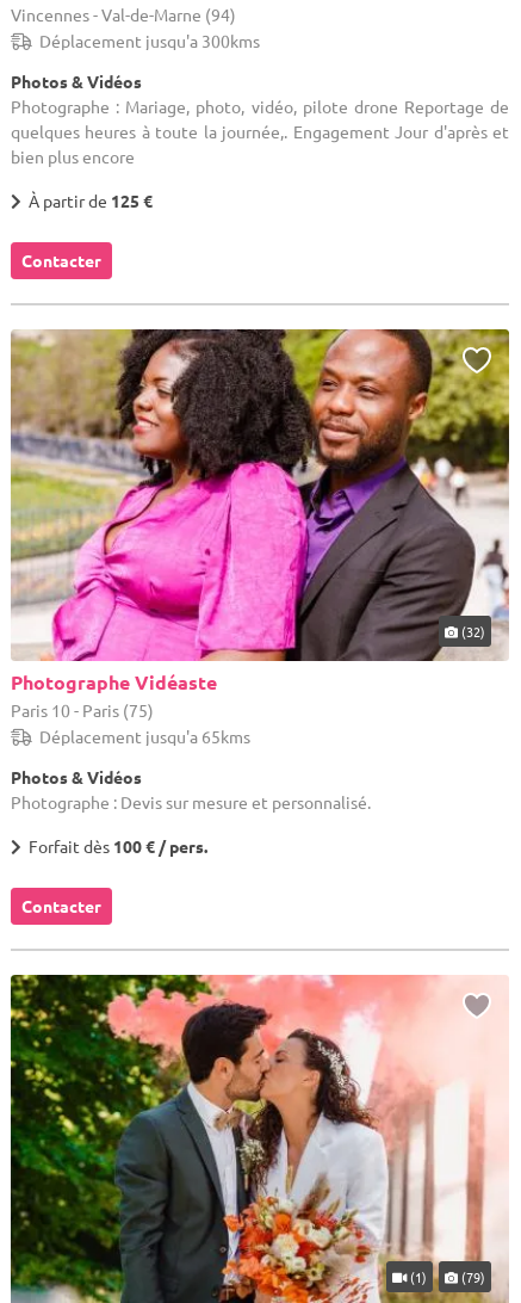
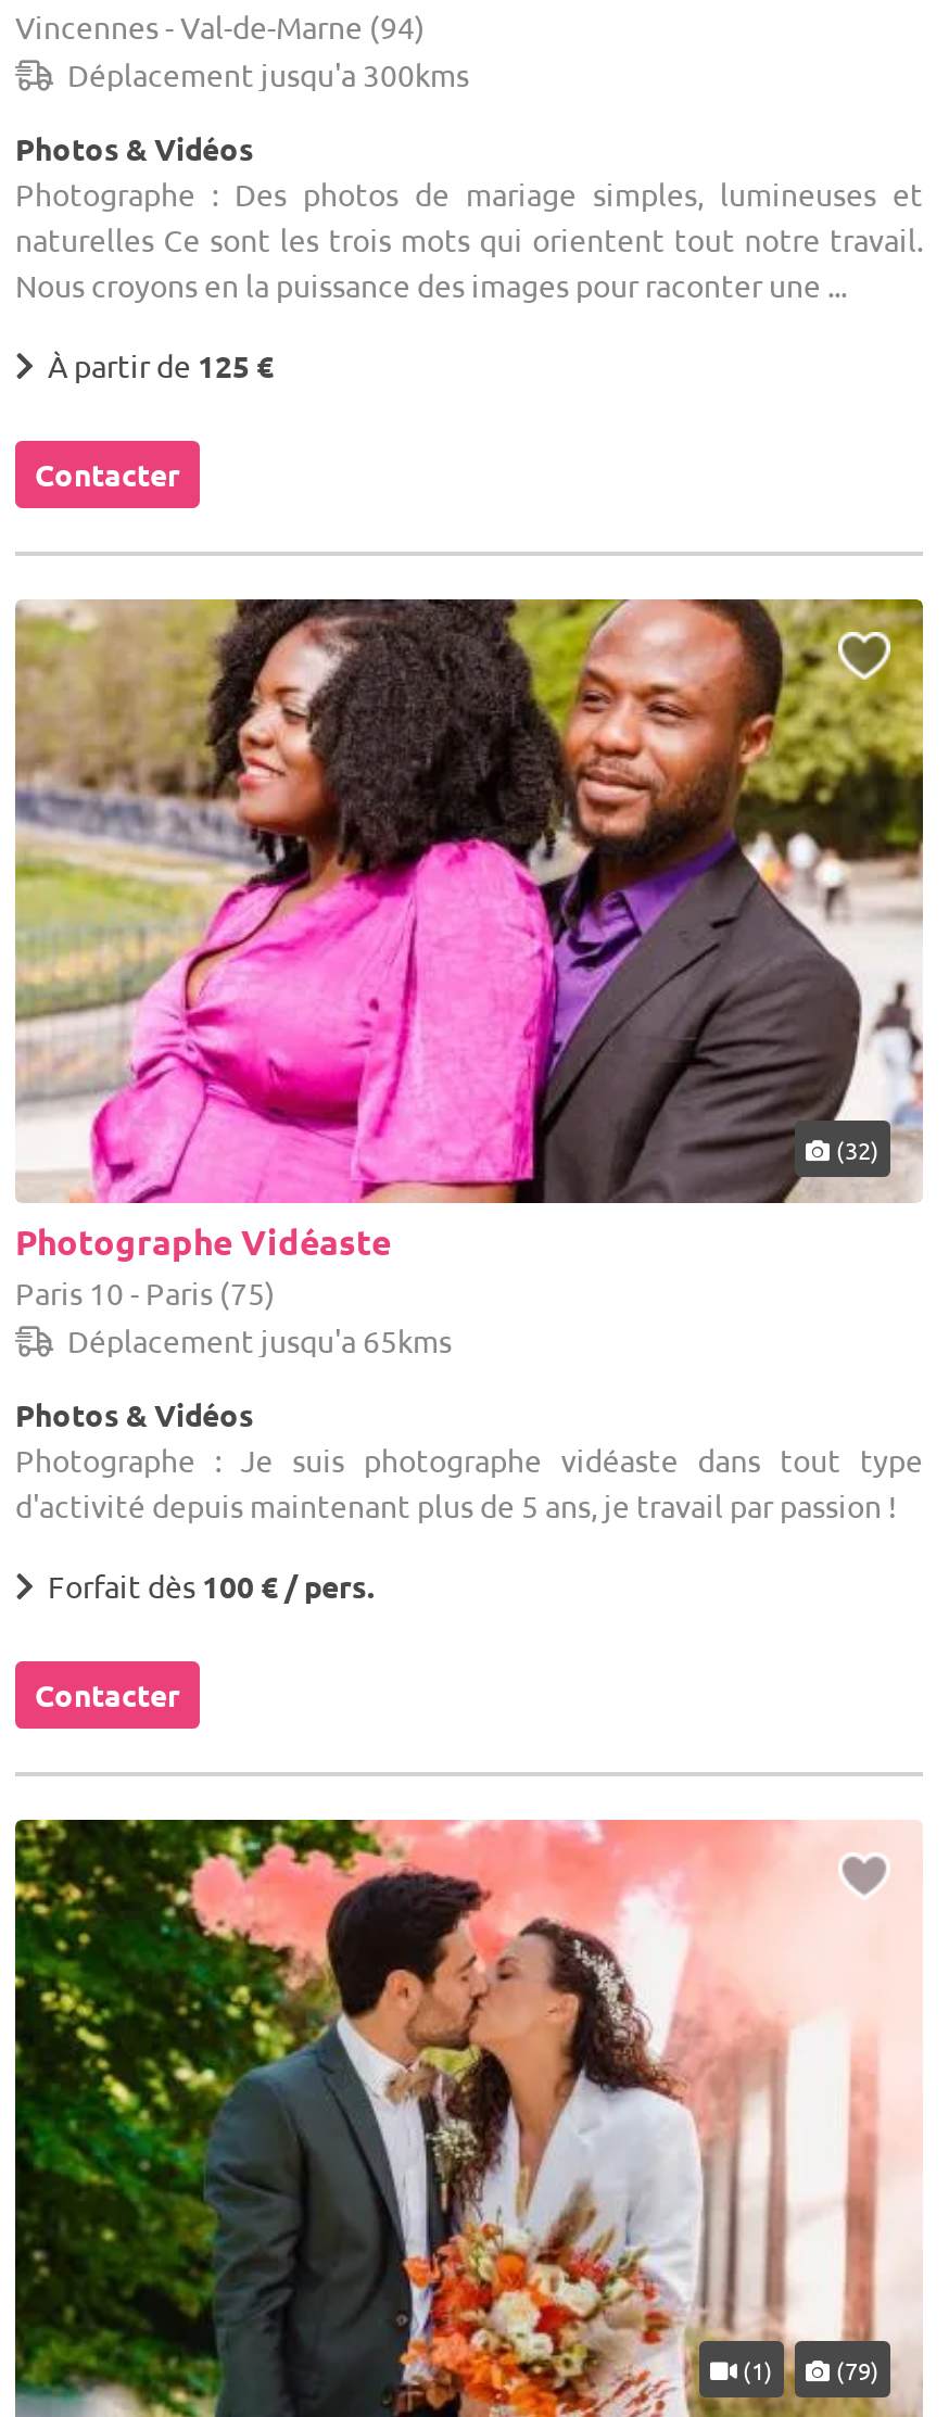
- Photographe : Mariage, photo, vidéo, pilote drone Reportage de
- quelques heures à toute la journée,. Engagement Jour d'après et
- bien plus encore
+ Photographe : Des photos de mariage simples, lumineuses et
+ naturelles Ce sont les trois mots qui orientent tout notre travail.
+ Nous croyons en la puissance des images pour raconter une ...

- Photographe : Devis sur mesure et personnalisé.
+ Photographe : Je suis photographe vidéaste dans tout type
+ d'activité depuis maintenant plus de 5 ans, je travail par passion !
